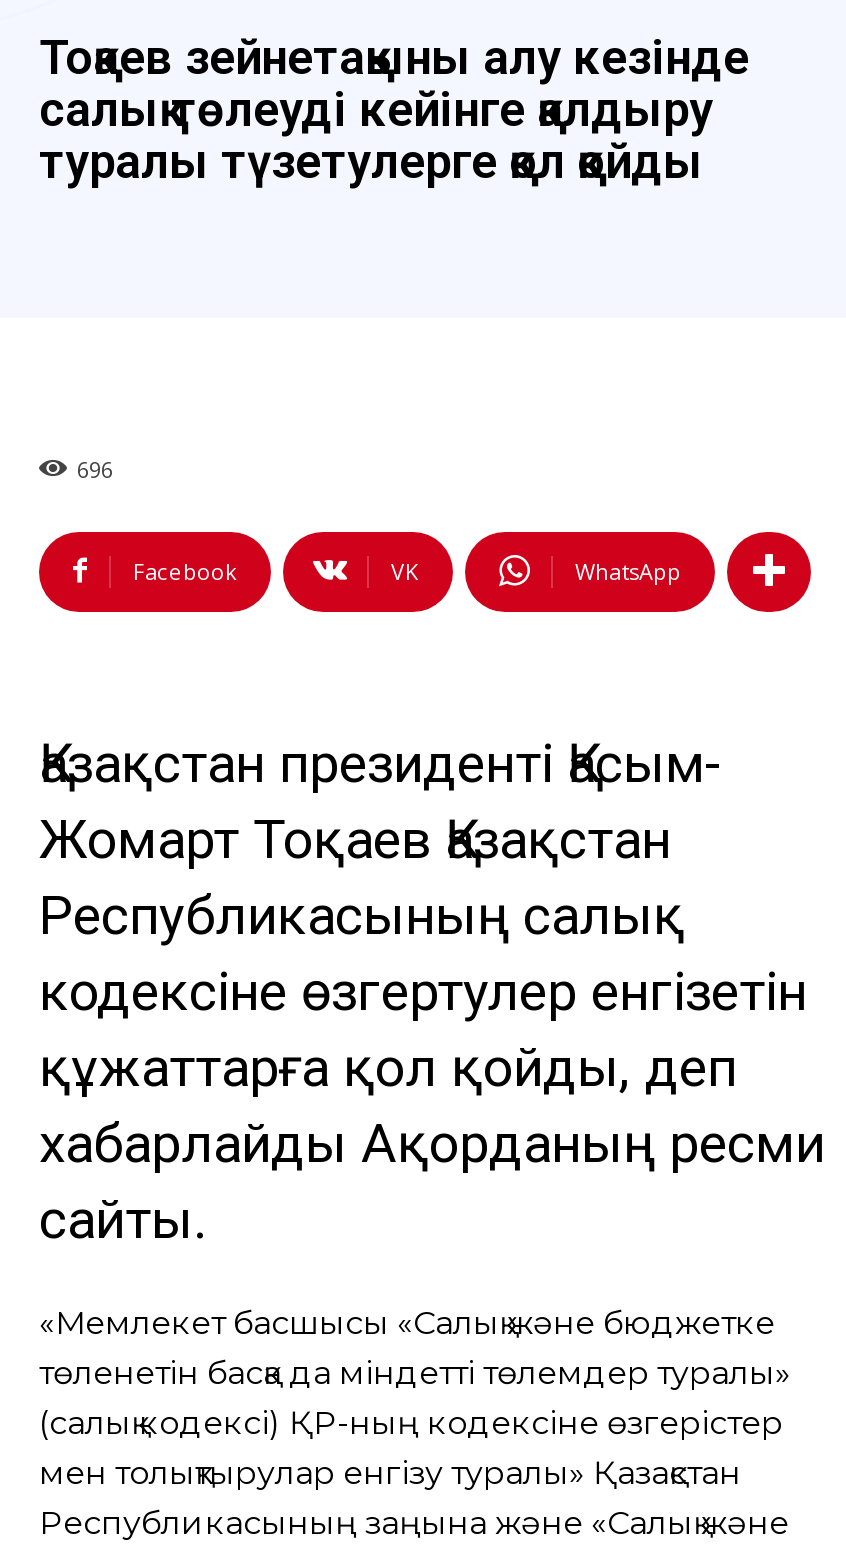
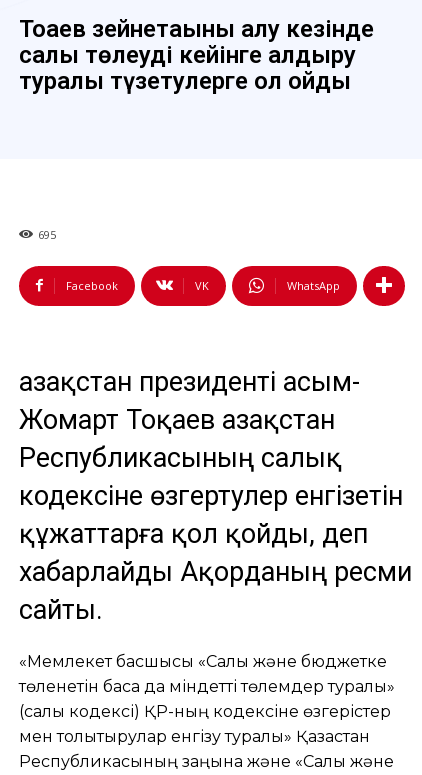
- 696
+ 695
